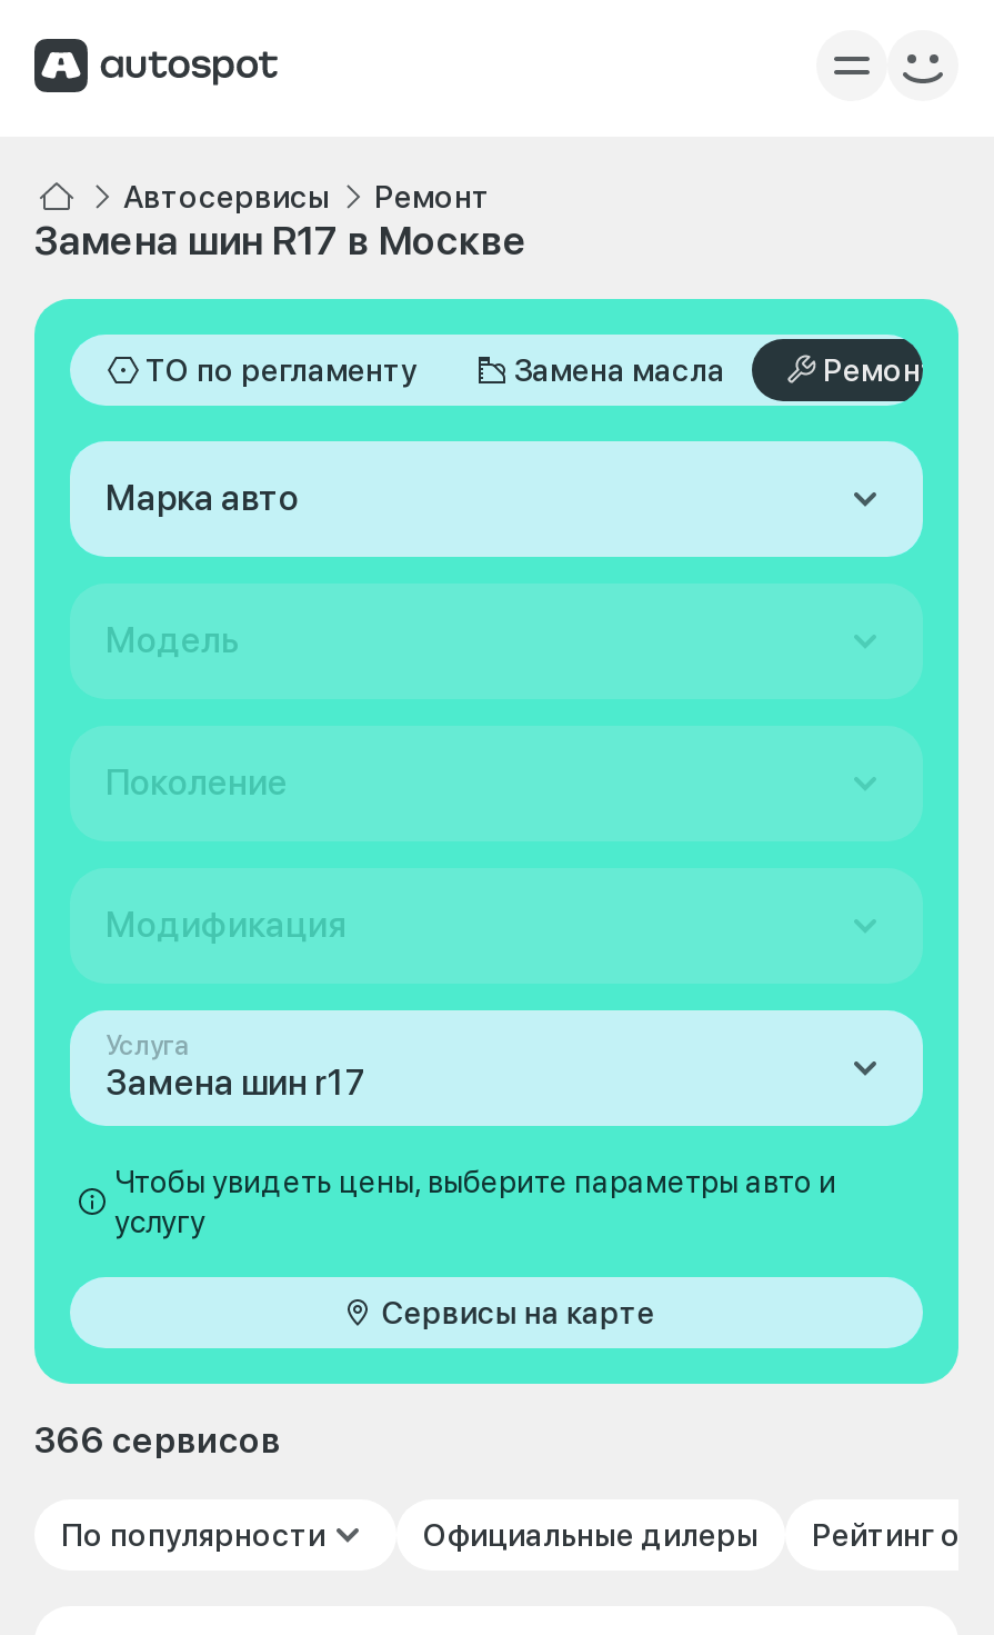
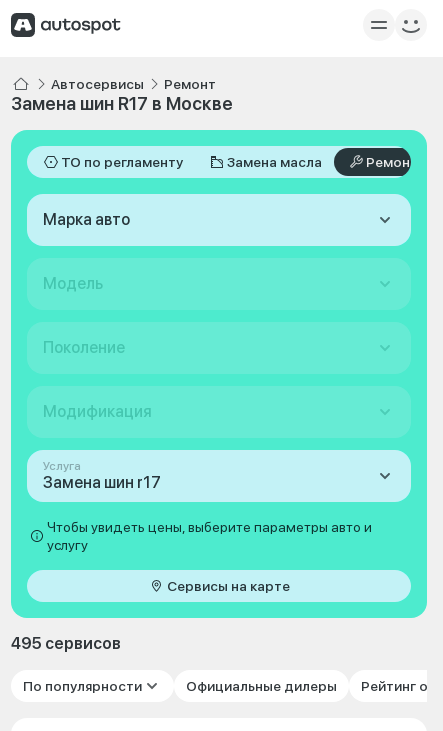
- 366 сервисов
+ 495 сервисов
